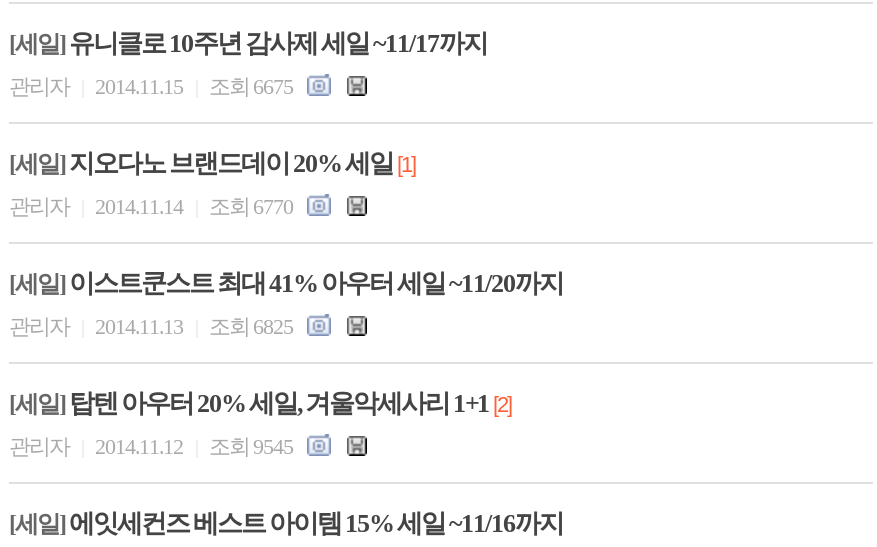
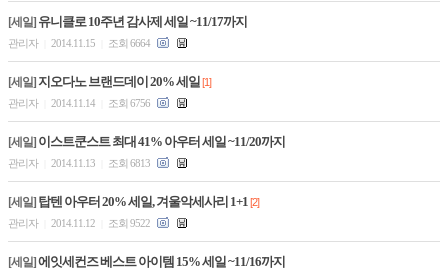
- 관리자 2014.11.15 조회 6675
+ 관리자 2014.11.15 조회 6664

- 관리자 2014.11.14 조회 6770
+ 관리자 2014.11.14 조회 6756

- 관리자 2014.11.13 조회 6825
+ 관리자 2014.11.13 조회 6813

- 관리자 2014.11.12 조회 9545
+ 관리자 2014.11.12 조회 9522
